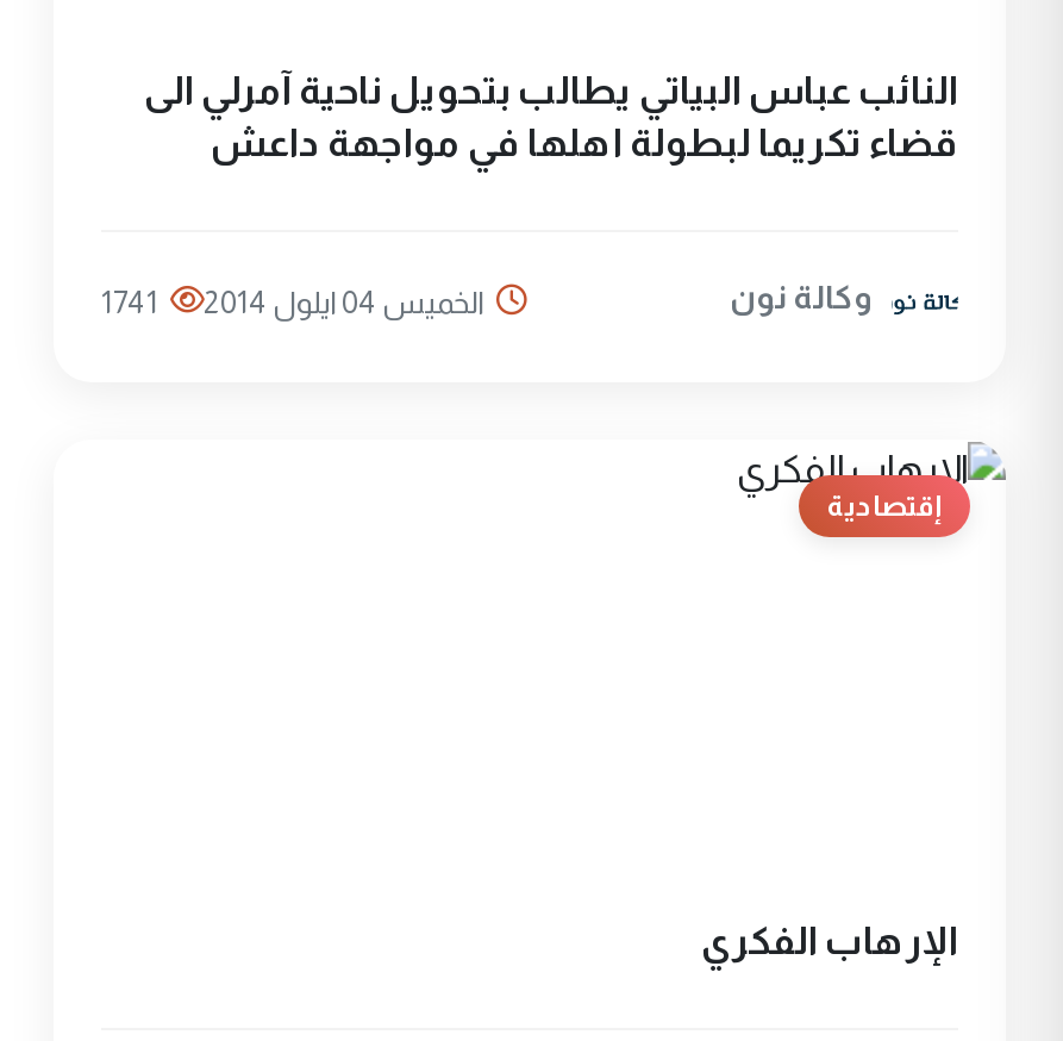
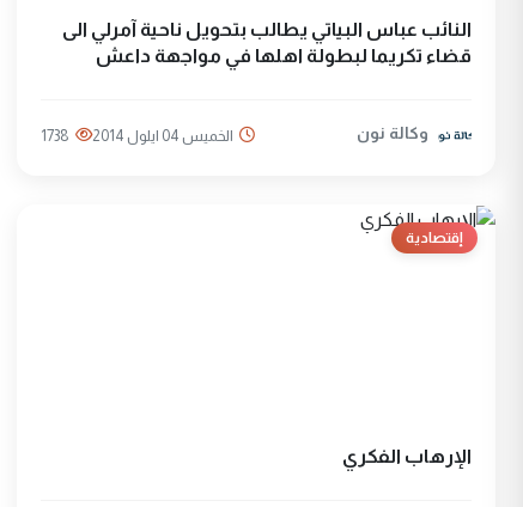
- 1741
+ 1738
